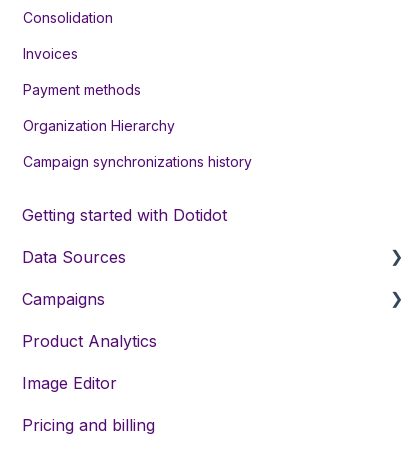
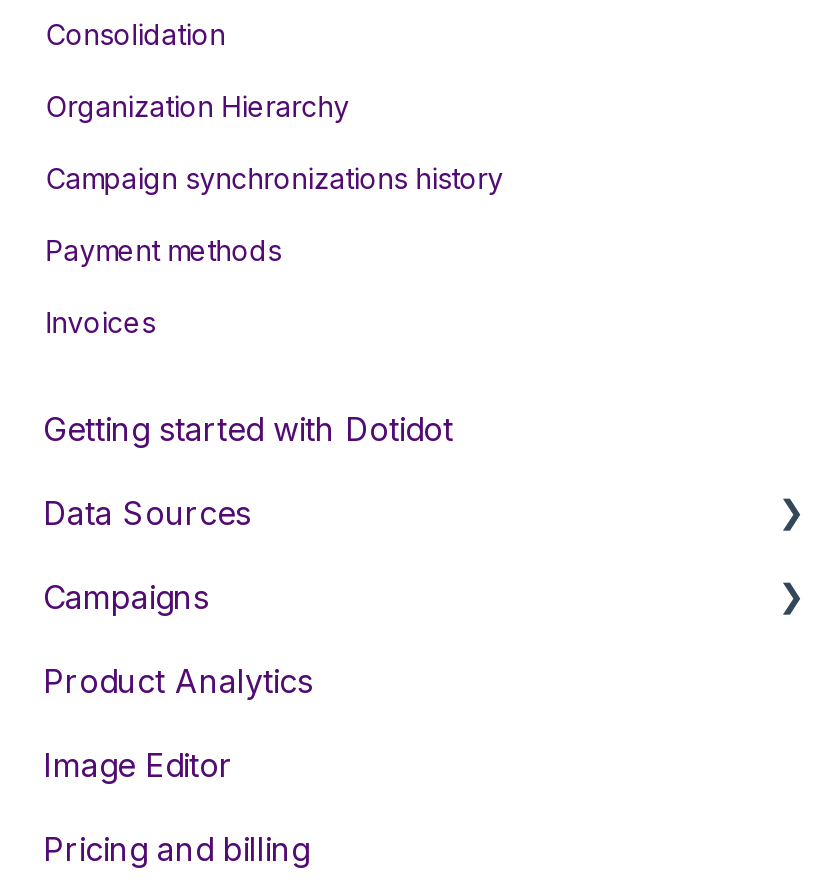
moved down: Invoices | Payment methods

moved up: Organization Hierarchy | Campaign synchronizations history
